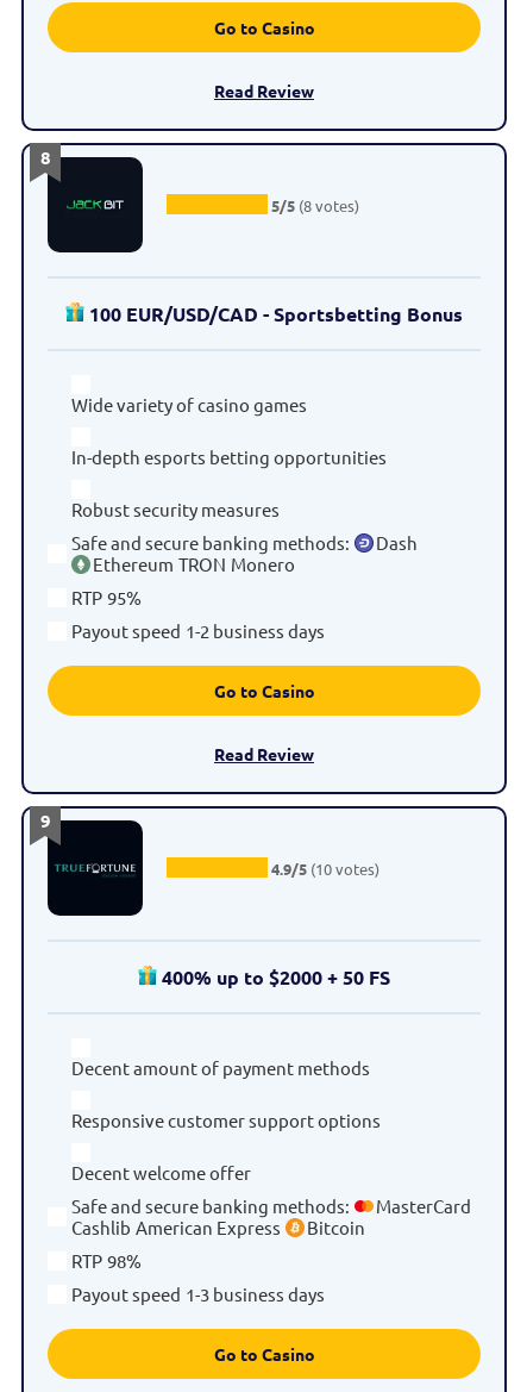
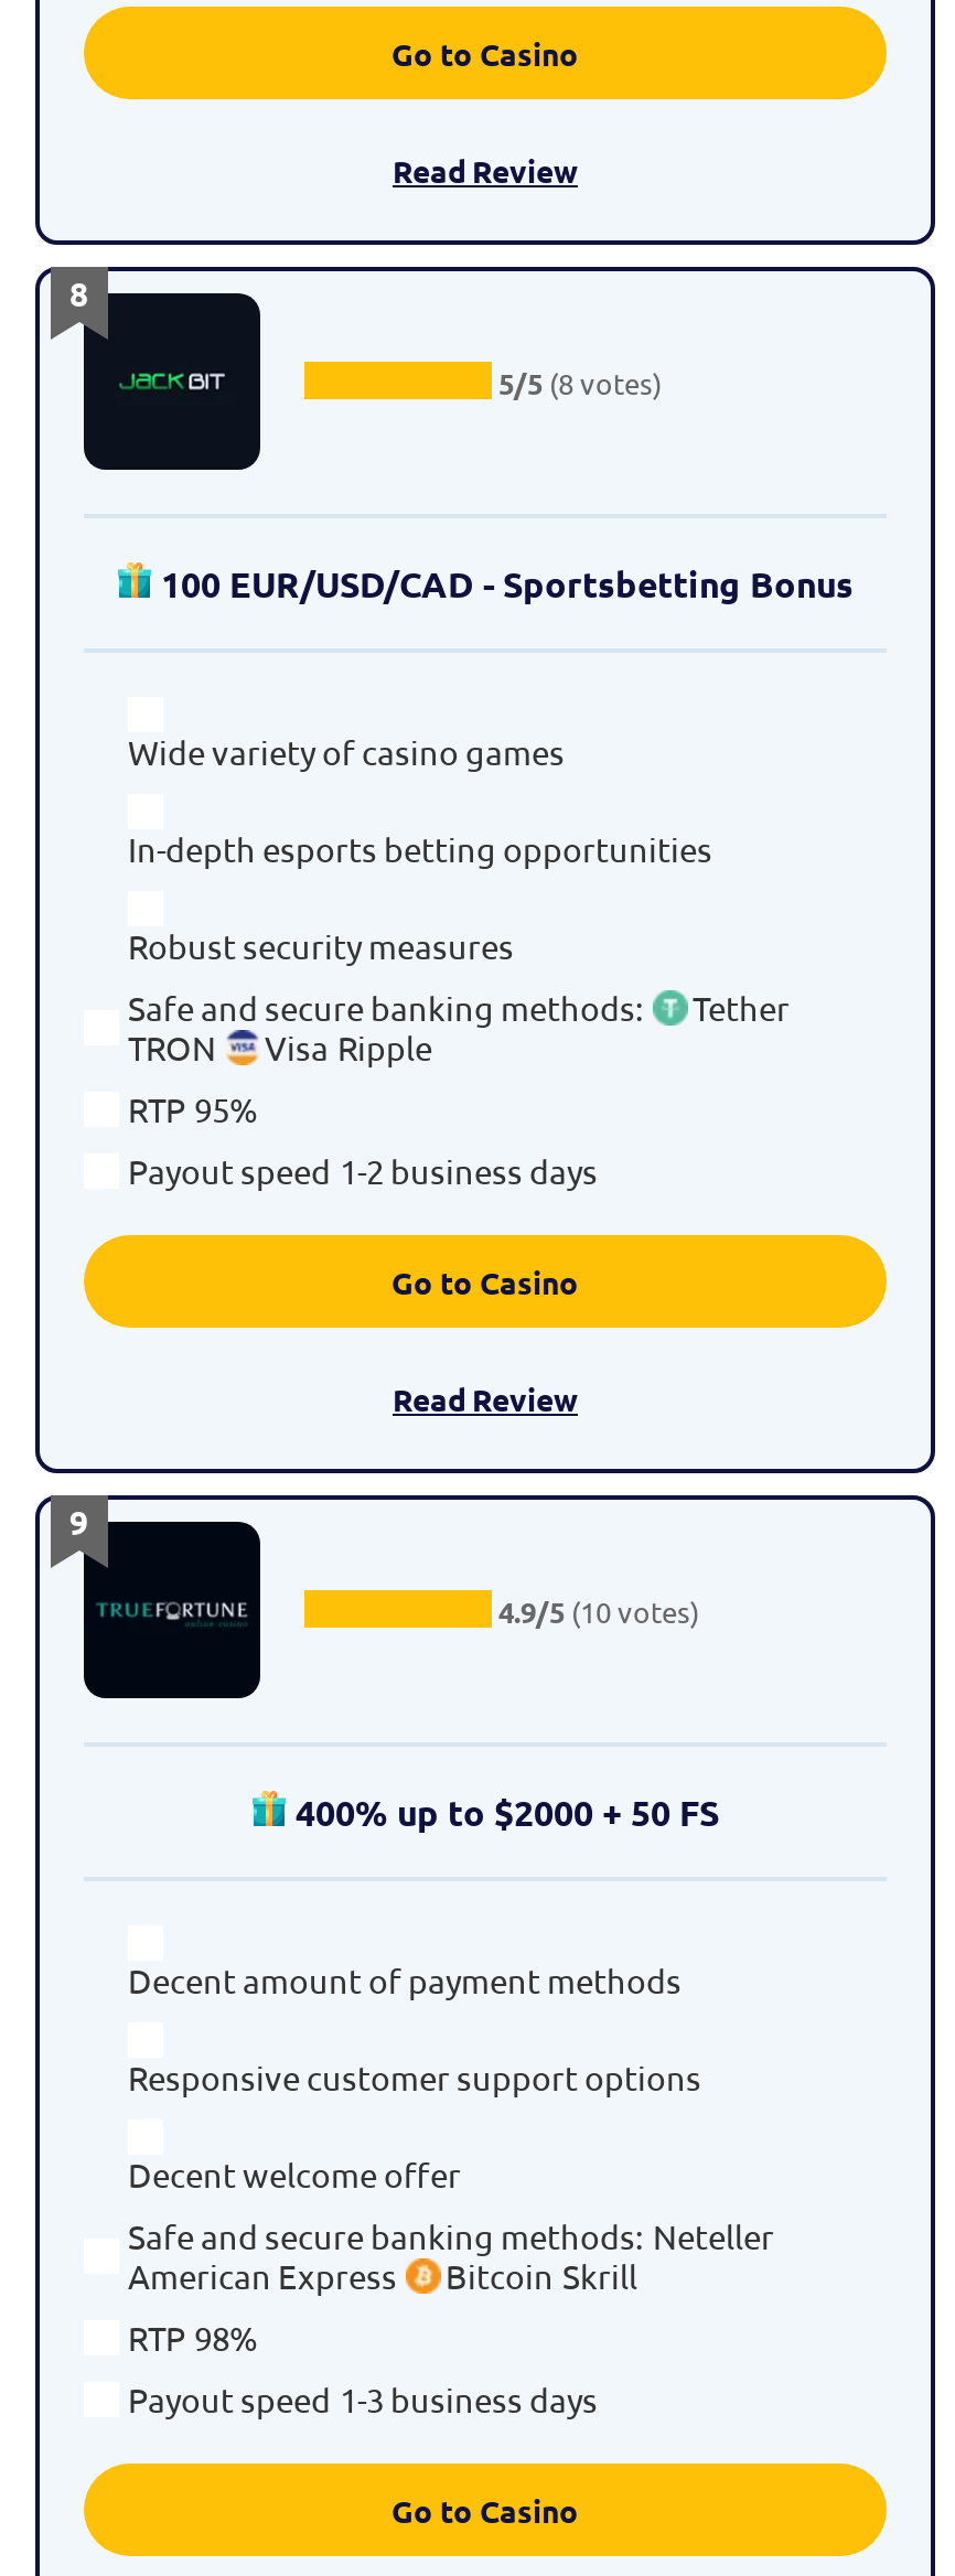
- Dash
- Ethereum TRON Monero
+ Tether
+ TRON
+ Visa Ripple

- Safe and secure banking methods:
- MasterCard
- Cashlib American Express
- Bitcoin
+ Safe and secure banking methods: Neteller
+ American Express
+ Bitcoin Skrill
